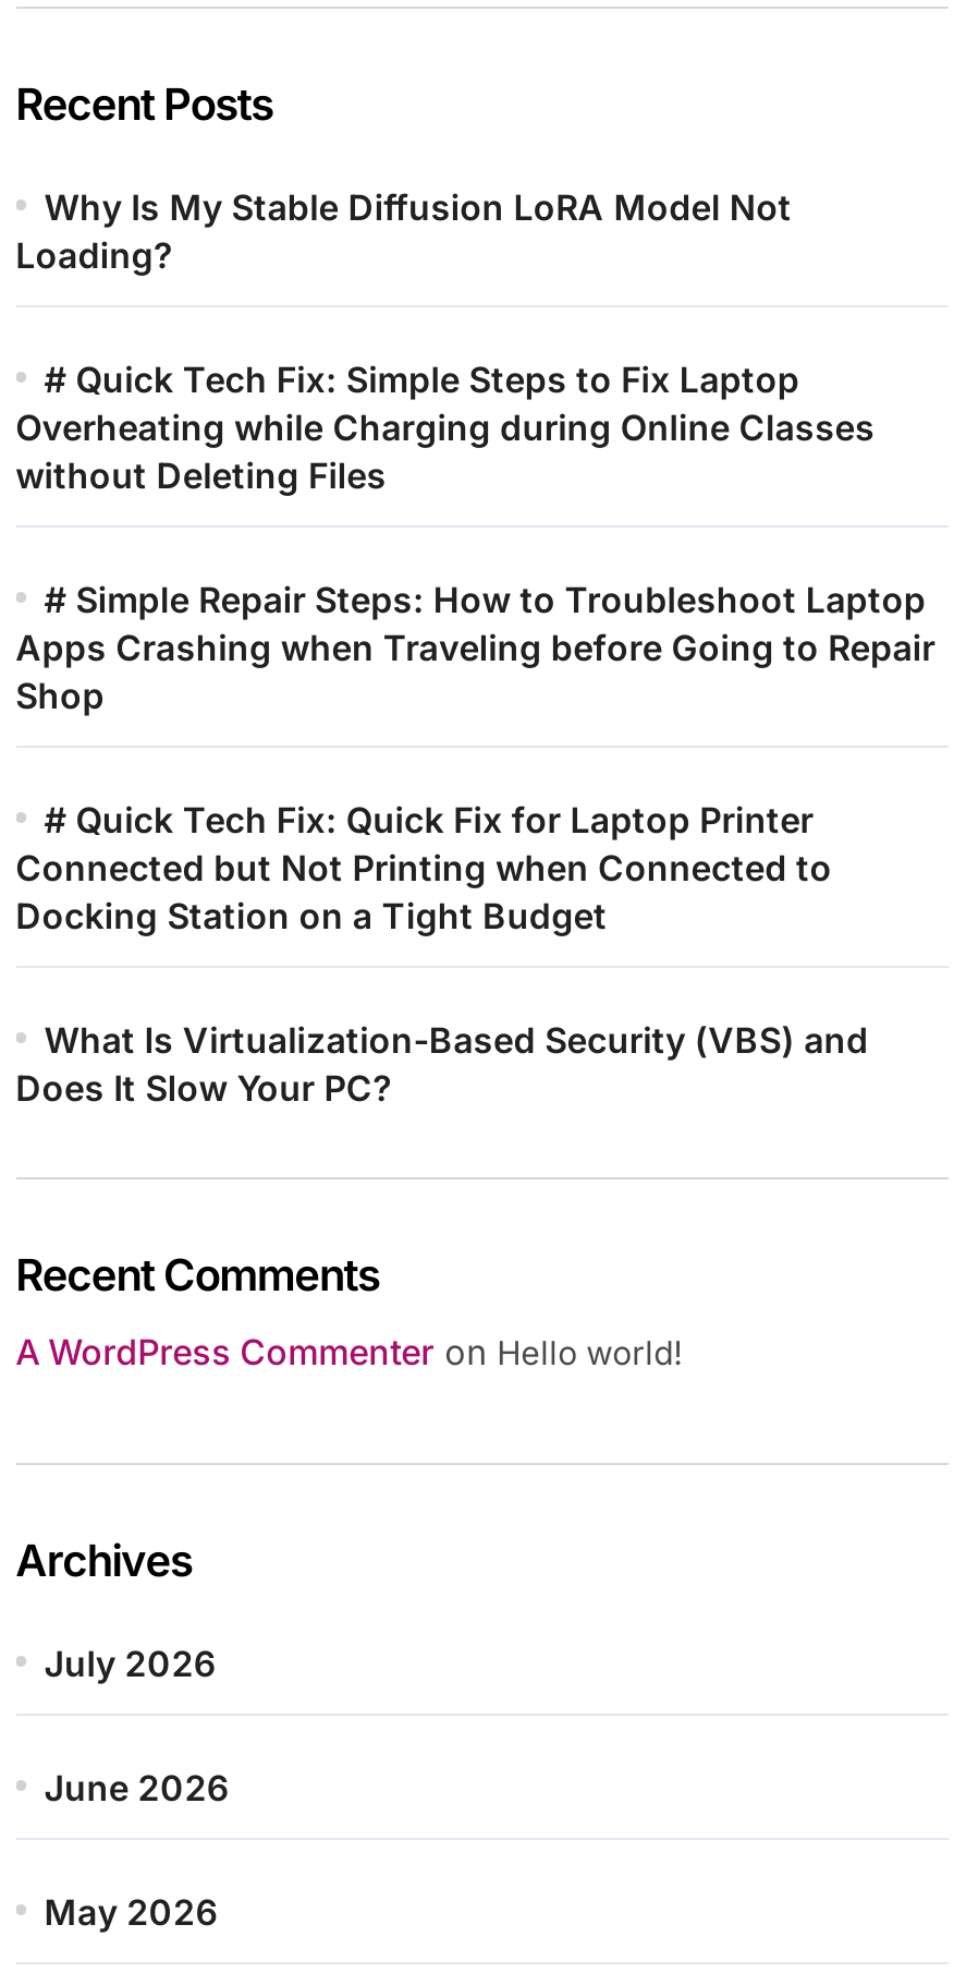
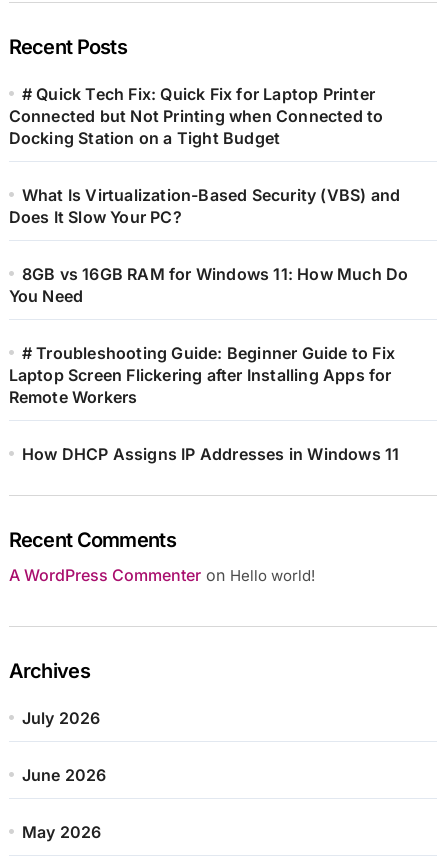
- Why Is My Stable Diffusion LoRA Model Not
- Loading?
- # Quick Tech Fix: Simple Steps to Fix Laptop
- Overheating while Charging during Online Classes
- without Deleting Files
- # Simple Repair Steps: How to Troubleshoot Laptop
- Apps Crashing when Traveling before Going to Repair
- Shop

moved up: # Quick Tech Fix: Quick Fix for Laptop Printer | Connected but Not Printing when Connected to | Docking Station on a Tight Budget | What Is Virtualization-Based Security (VBS) and | Does It Slow Your PC?

+ 8GB vs 16GB RAM for Windows 11: How Much Do
+ You Need
+ # Troubleshooting Guide: Beginner Guide to Fix
+ Laptop Screen Flickering after Installing Apps for
+ Remote Workers
+ How DHCP Assigns IP Addresses in Windows 11
